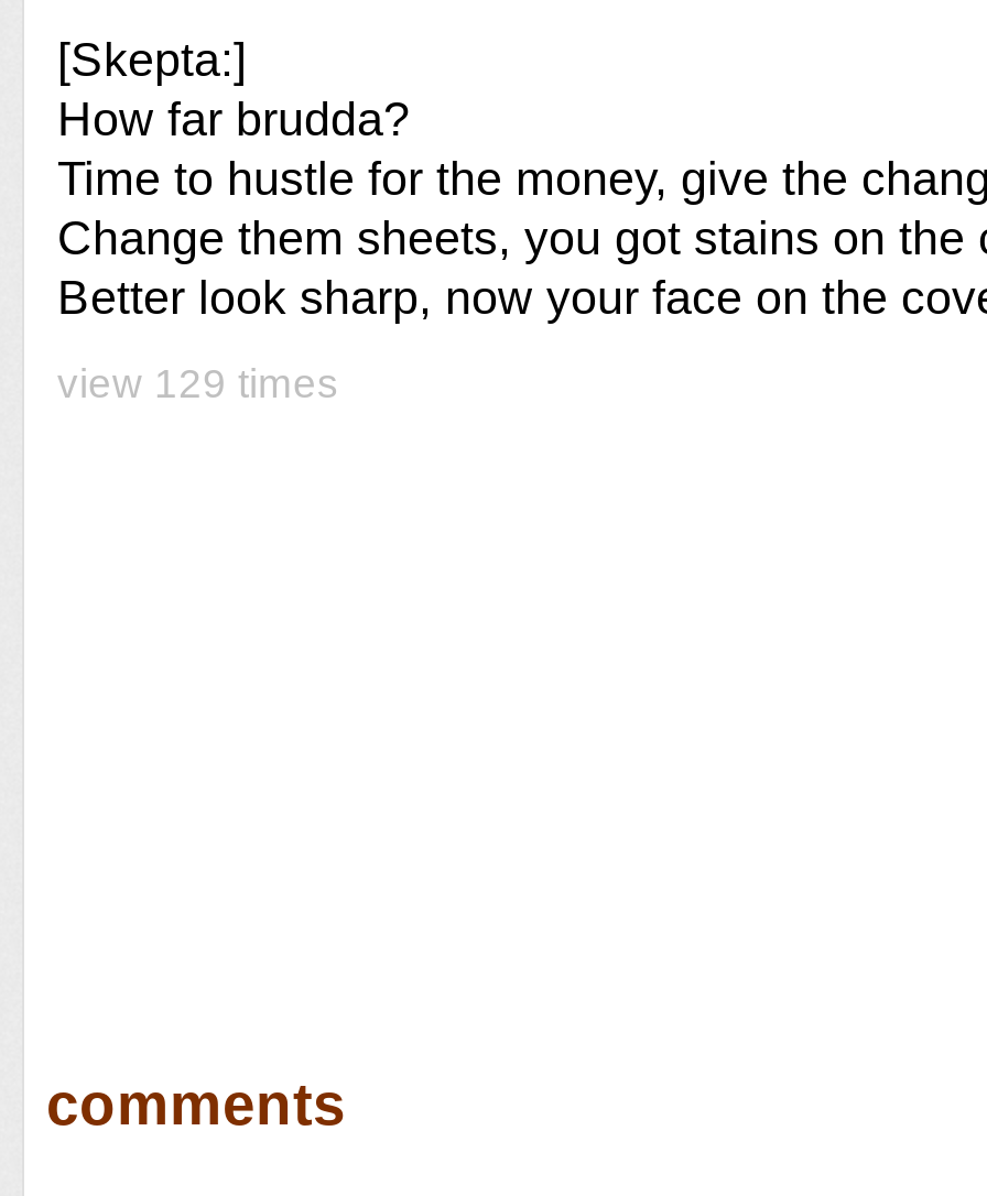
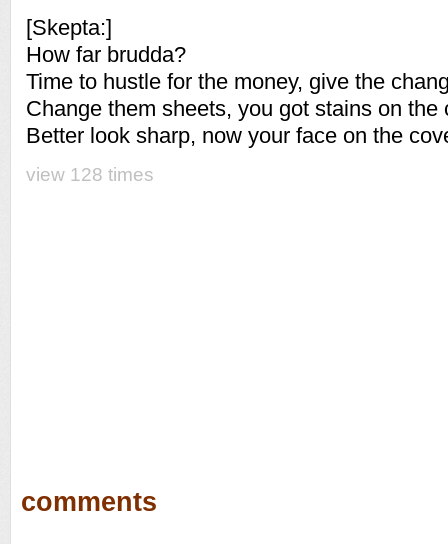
- view 129 times
+ view 128 times
